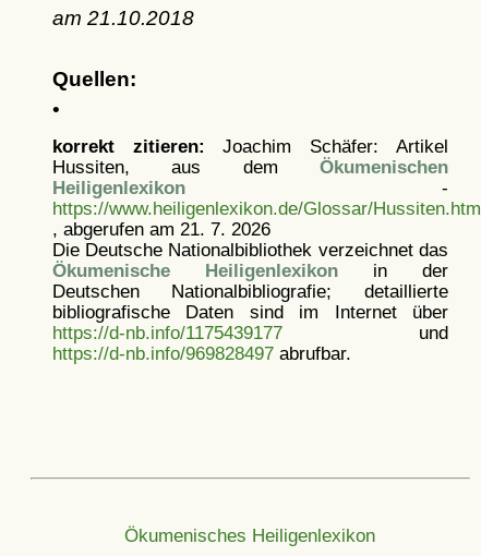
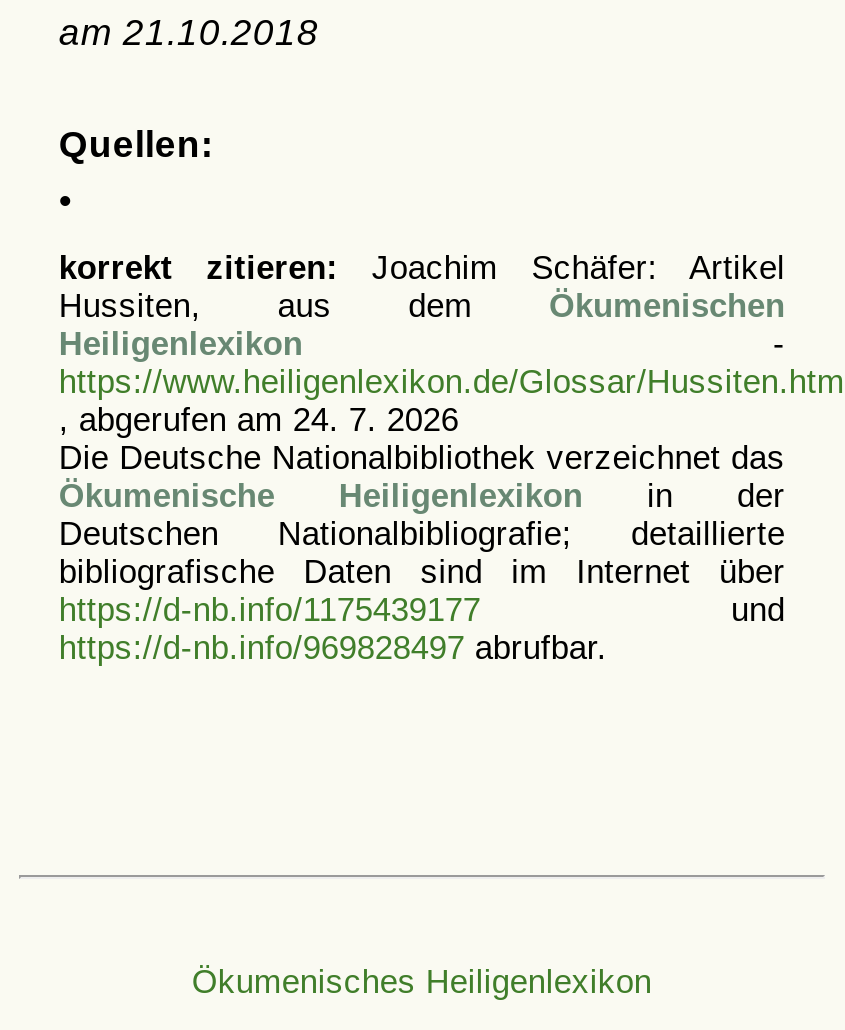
- , abgerufen am 21. 7. 2026
+ , abgerufen am 24. 7. 2026
